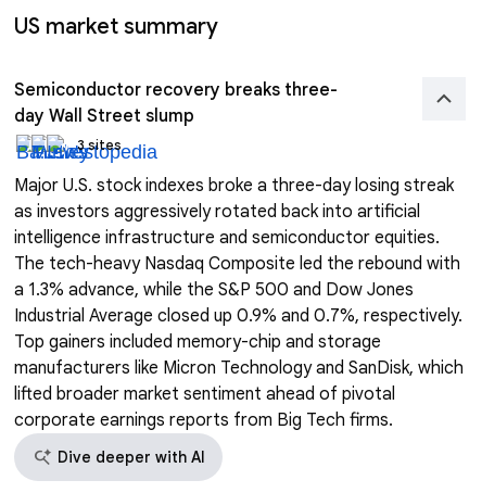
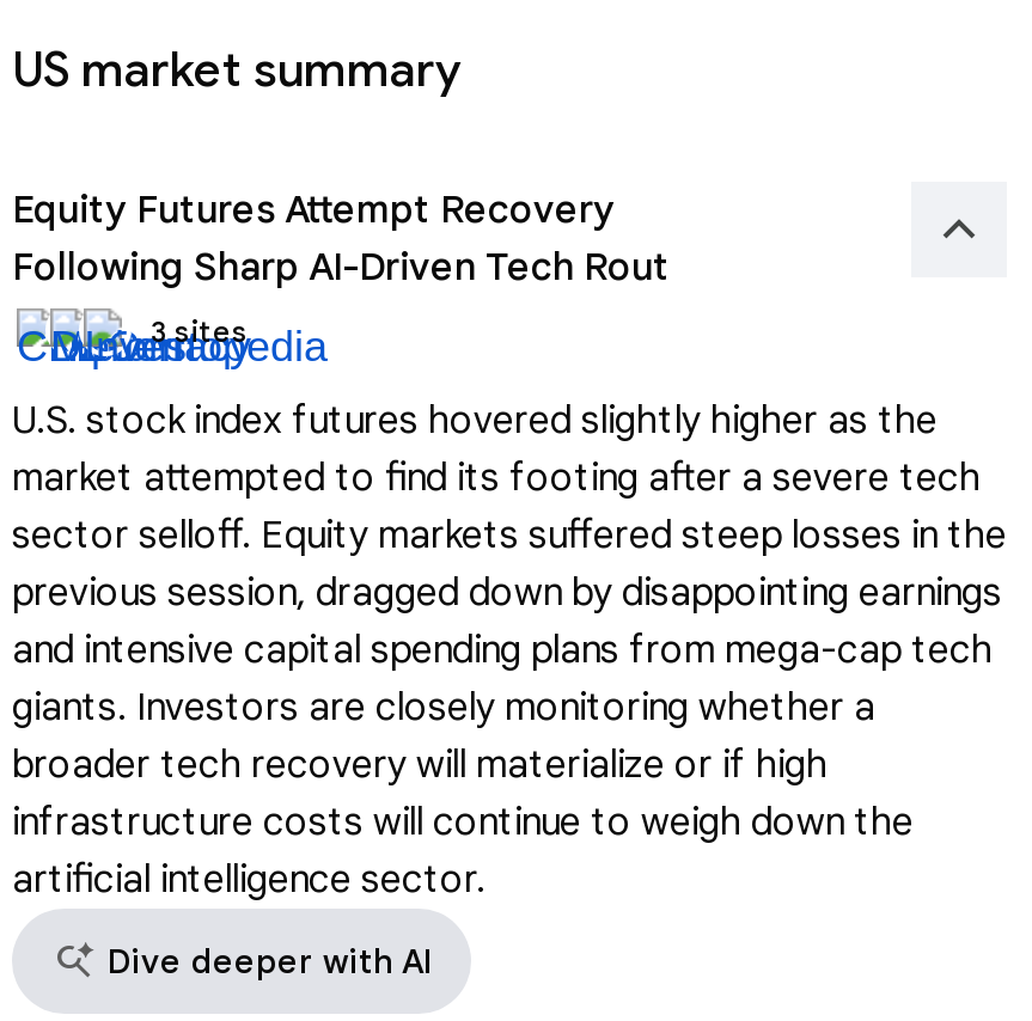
- Semiconductor recovery breaks three-
- day Wall Street slump
+ Equity Futures Attempt Recovery
+ Following Sharp AI-Driven Tech Rout

- Major U.S. stock indexes broke a three-day losing streak
- as investors aggressively rotated back into artificial
- intelligence infrastructure and semiconductor equities.
- The tech-heavy Nasdaq Composite led the rebound with
- a 1.3% advance, while the S&P 500 and Dow Jones
- Industrial Average closed up 0.9% and 0.7%, respectively.
- Top gainers included memory-chip and storage
- manufacturers like Micron Technology and SanDisk, which
- lifted broader market sentiment ahead of pivotal
- corporate earnings reports from Big Tech firms.
+ U.S. stock index futures hovered slightly higher as the
+ market attempted to find its footing after a severe tech
+ sector selloff. Equity markets suffered steep losses in the
+ previous session, dragged down by disappointing earnings
+ and intensive capital spending plans from mega-cap tech
+ giants. Investors are closely monitoring whether a
+ broader tech recovery will materialize or if high
+ infrastructure costs will continue to weigh down the
+ artificial intelligence sector.
